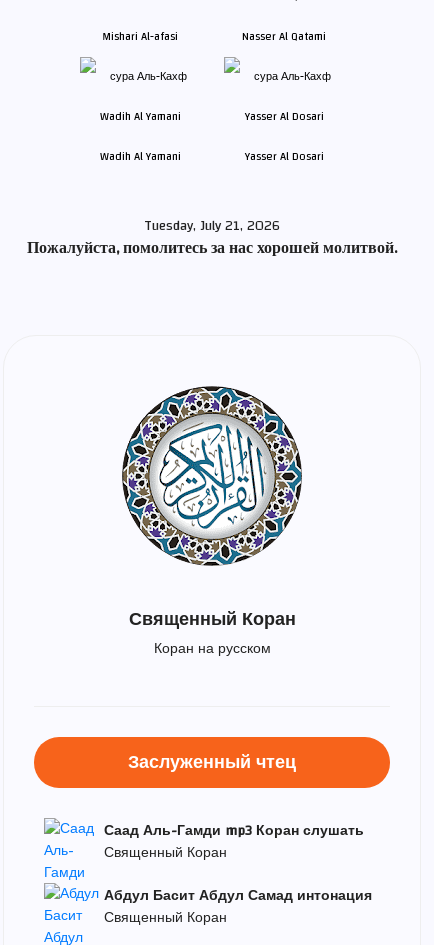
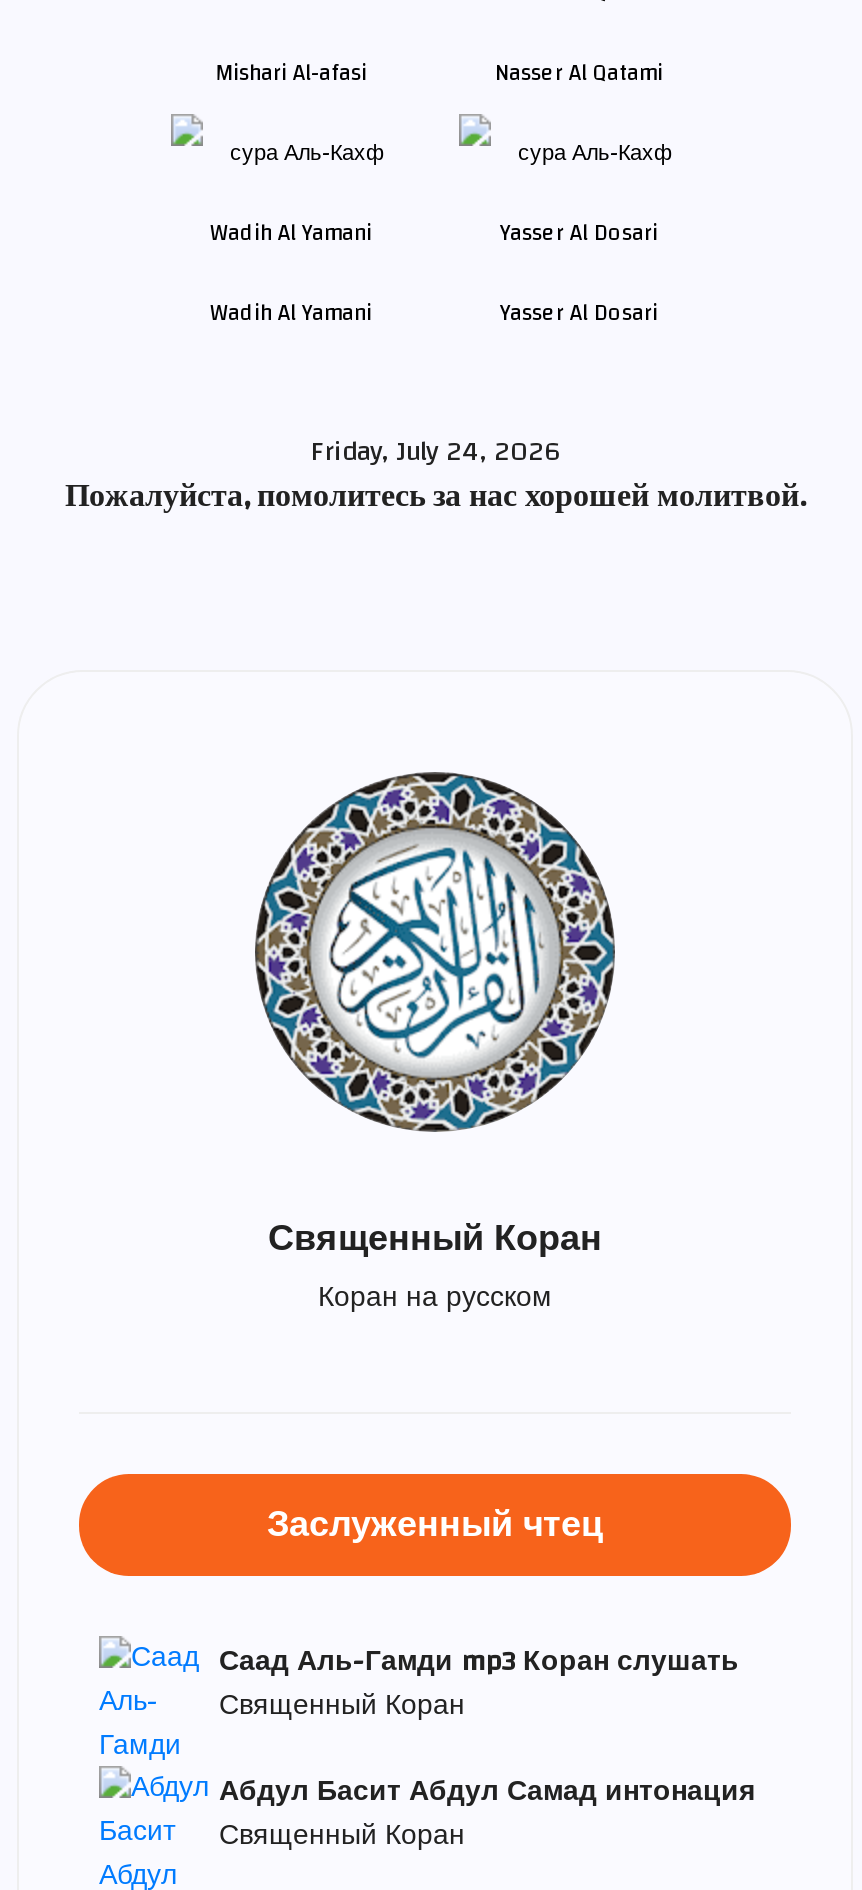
- Tuesday, July 21, 2026
+ Friday, July 24, 2026
